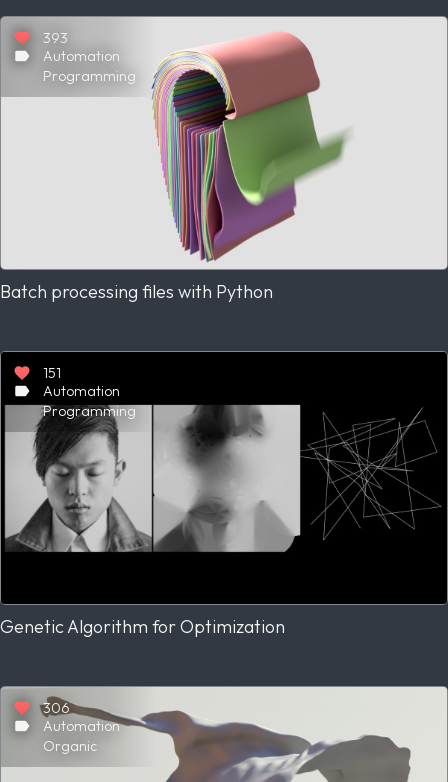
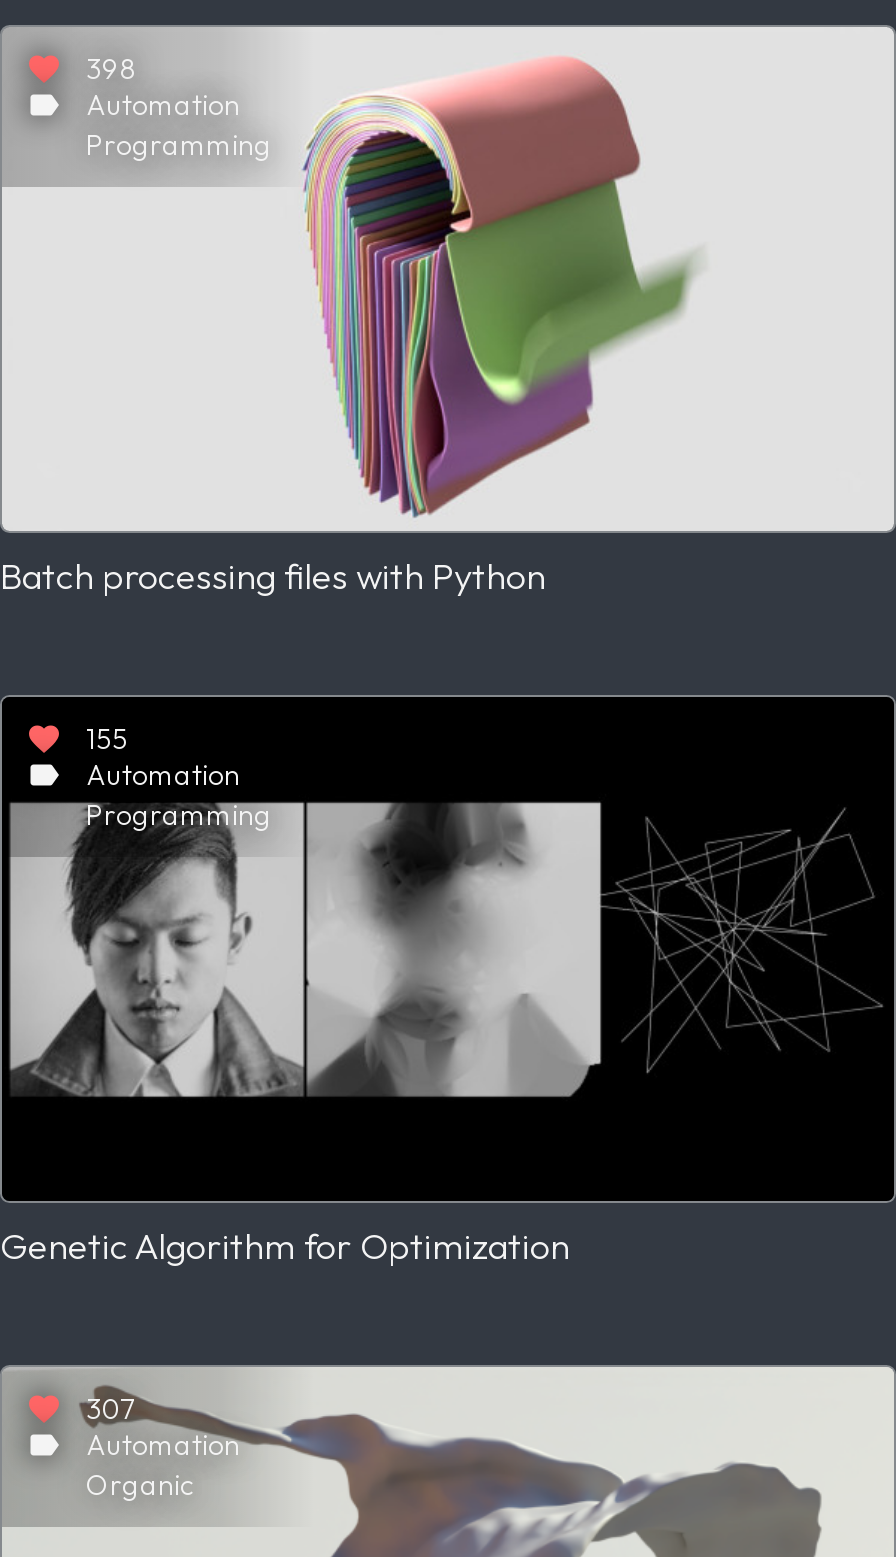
- 393
+ 398

- 151
+ 155

- 306
+ 307
